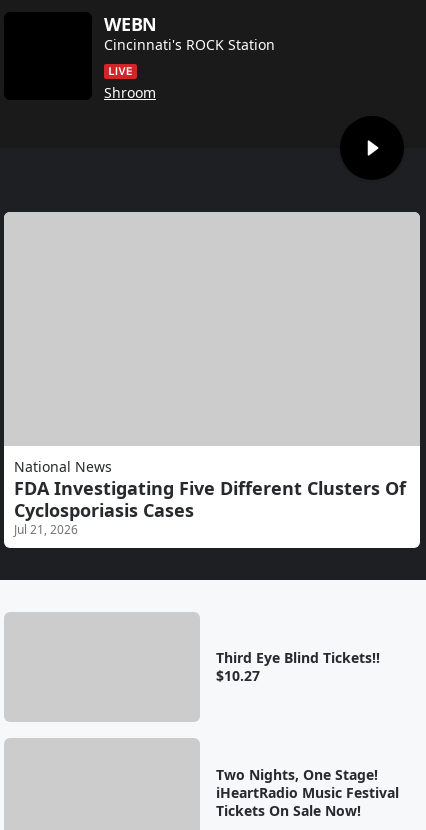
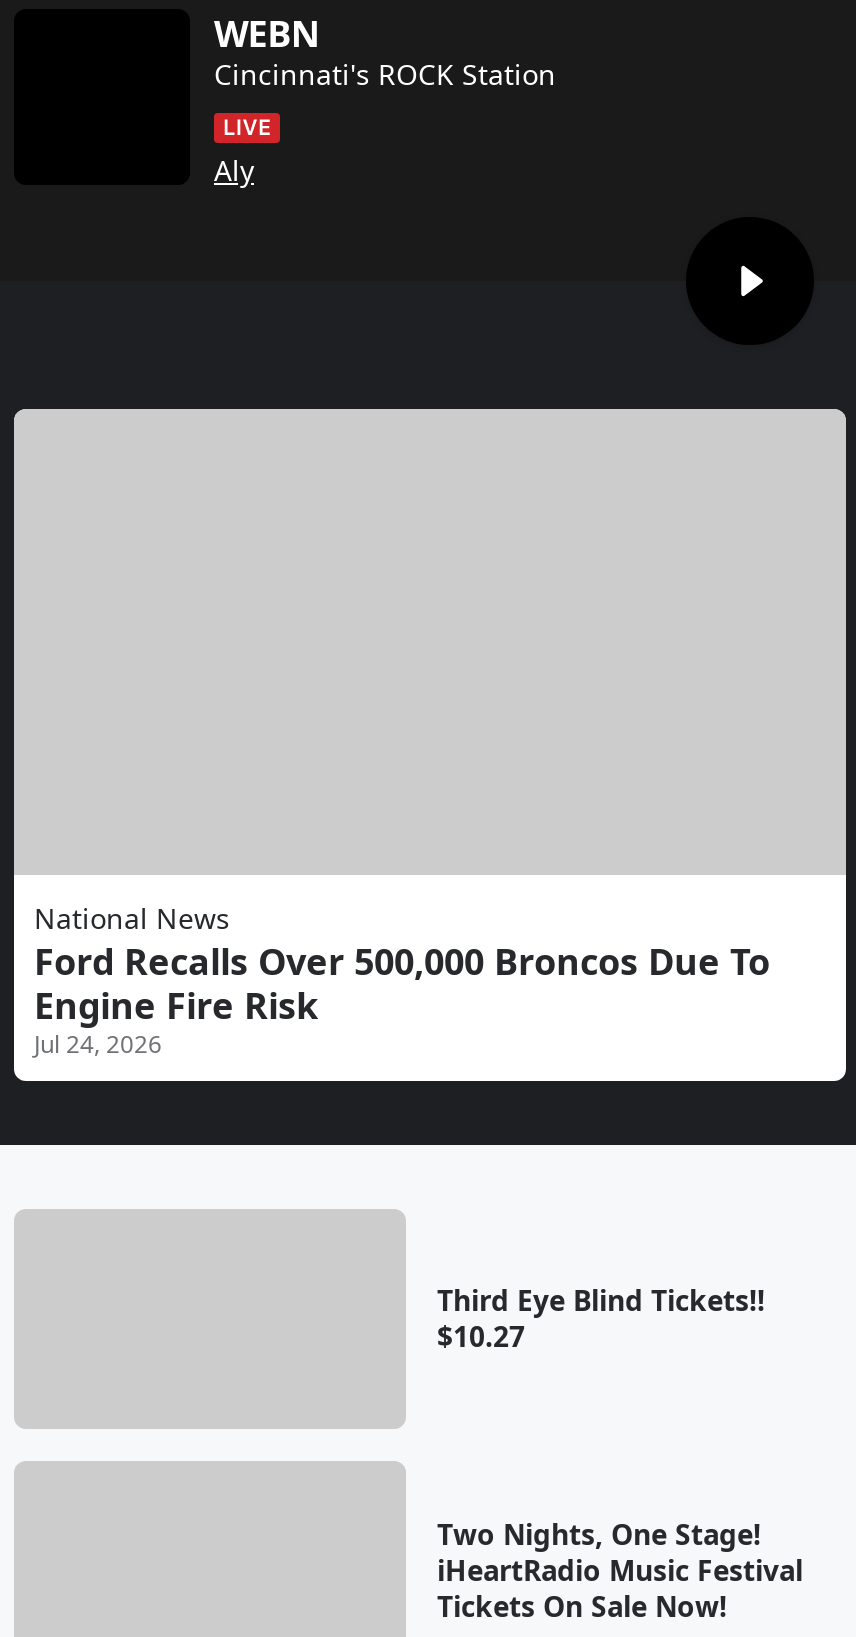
- Shroom
+ Aly

- FDA Investigating Five Different Clusters Of
- Cyclosporiasis Cases
- Jul 21, 2026
+ Ford Recalls Over 500,000 Broncos Due To
+ Engine Fire Risk
+ Jul 24, 2026
